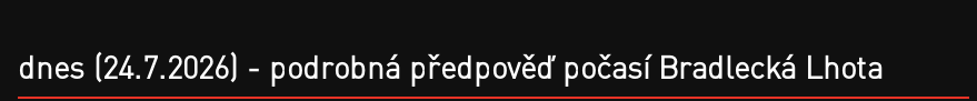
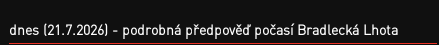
- dnes (24.7.2026) podrobná předpověď počasí Bradlecká Lhota
+ dnes (21.7.2026) podrobná předpověď počasí Bradlecká Lhota
